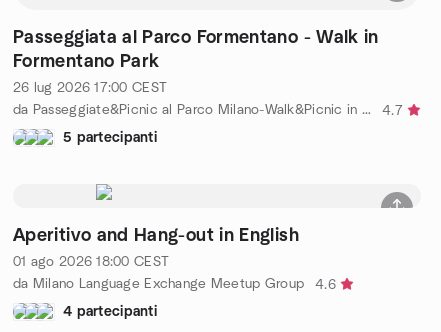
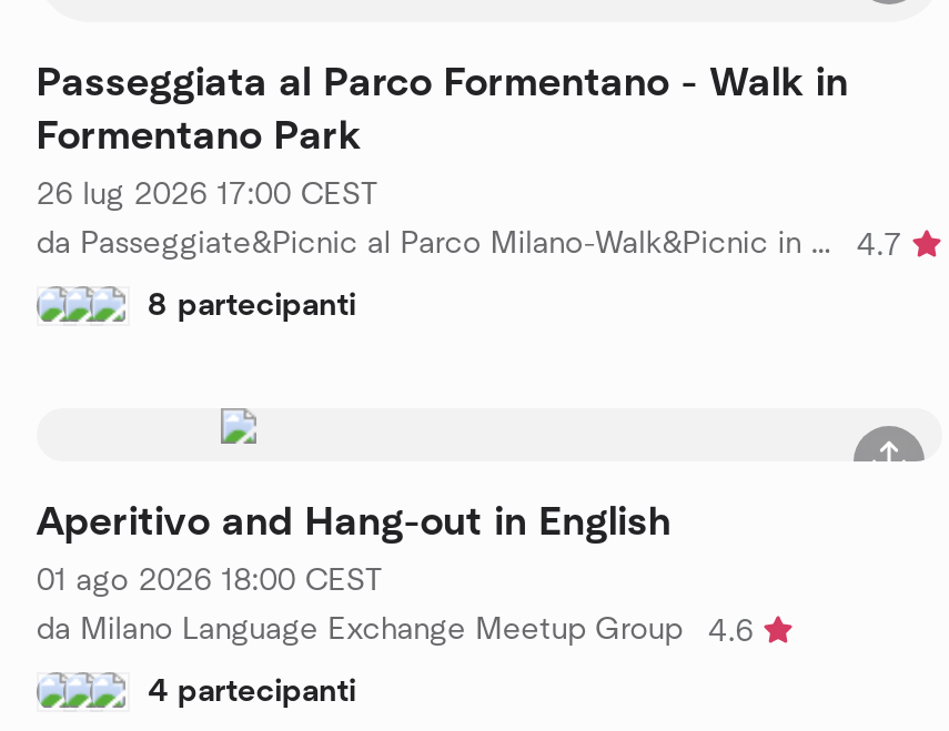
- 5 partecipanti
+ 8 partecipanti
